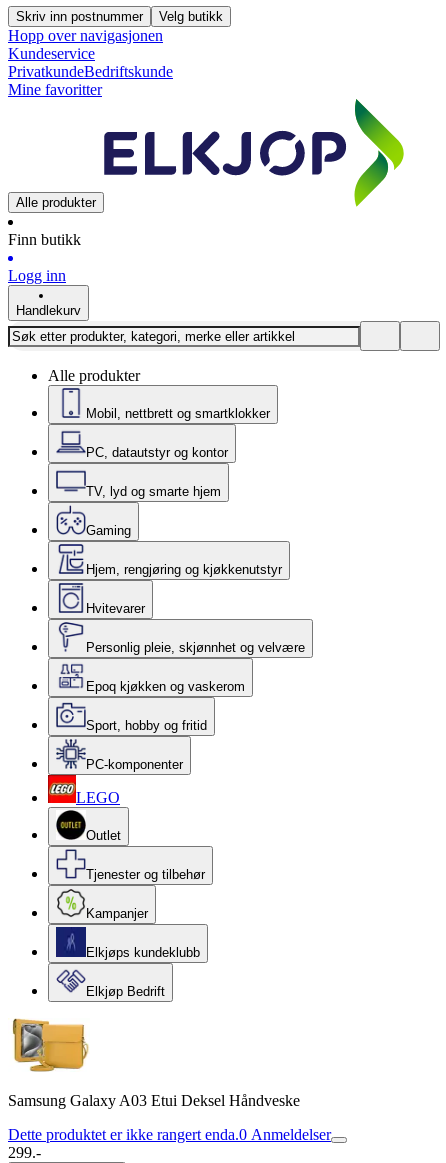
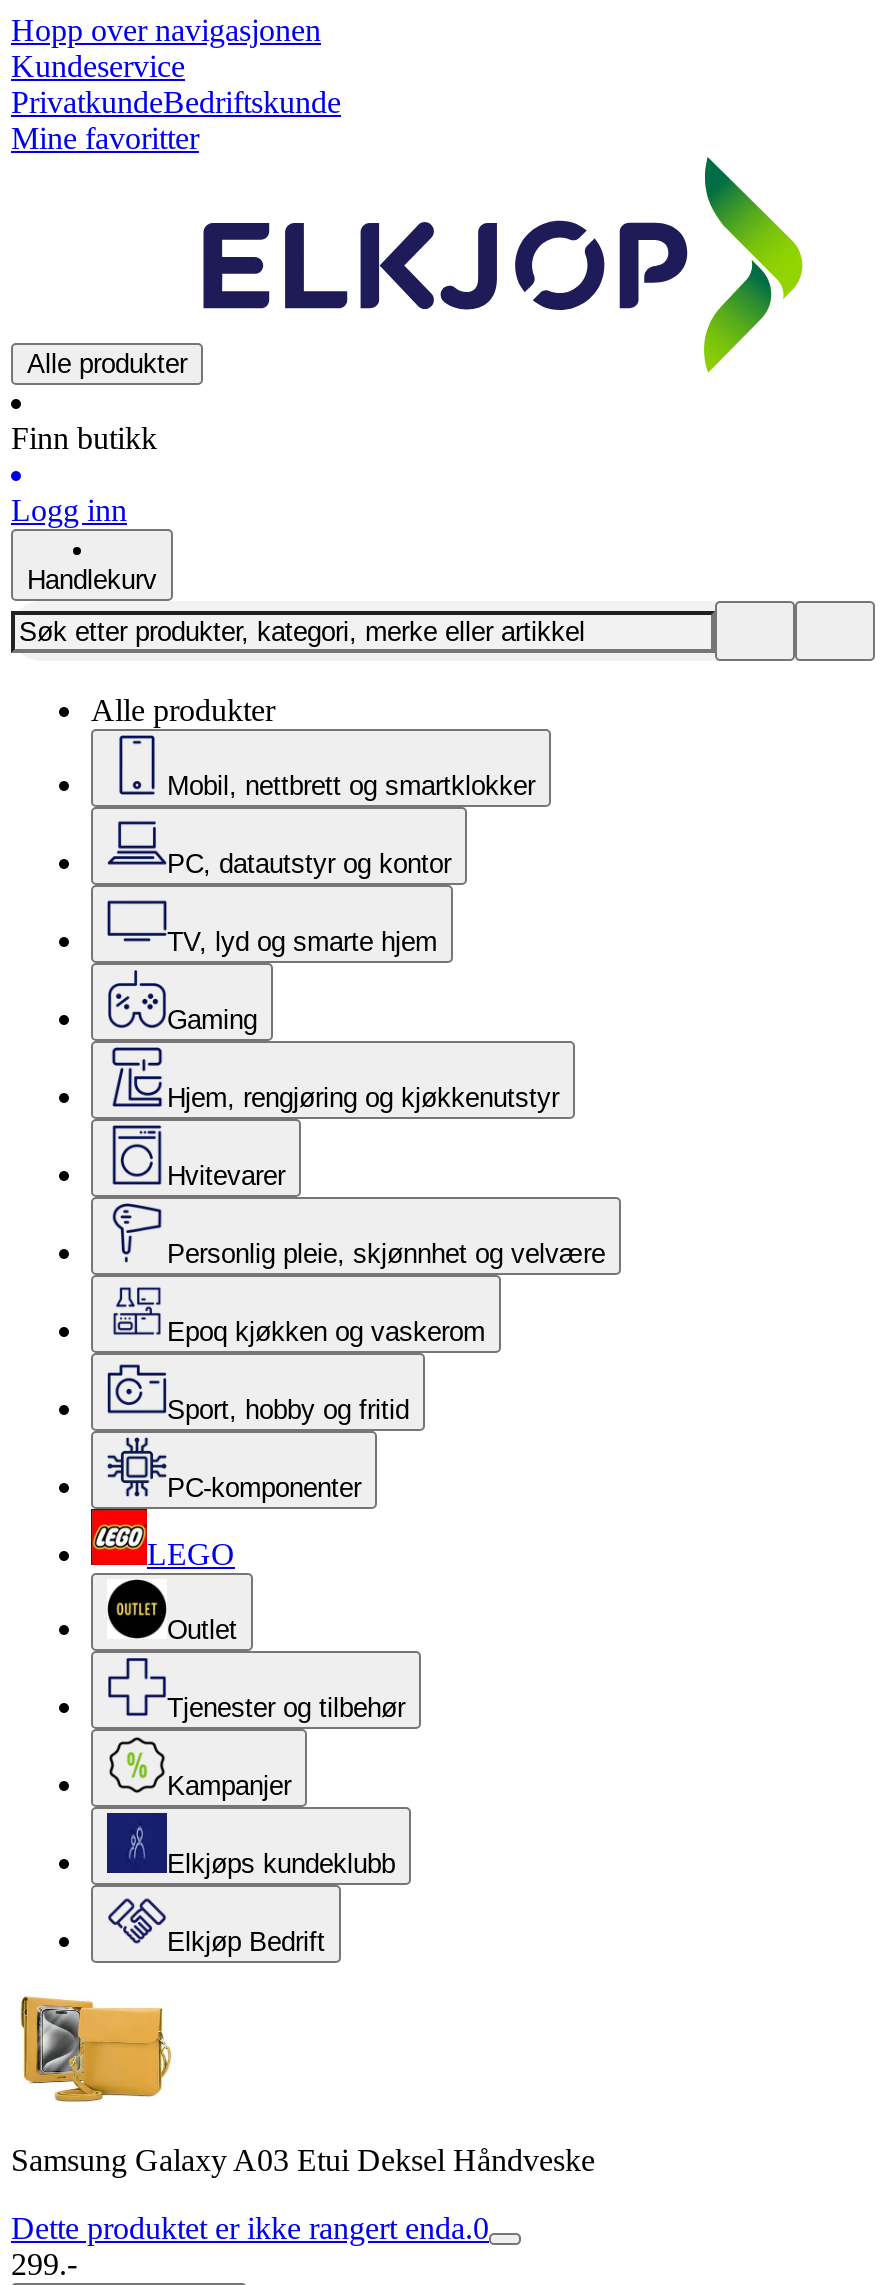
- Skriv inn postnummer
- Velg butikk

- Dette produktet er ikke rangert enda.0 Anmeldelser
+ Dette produktet er ikke rangert enda.0
